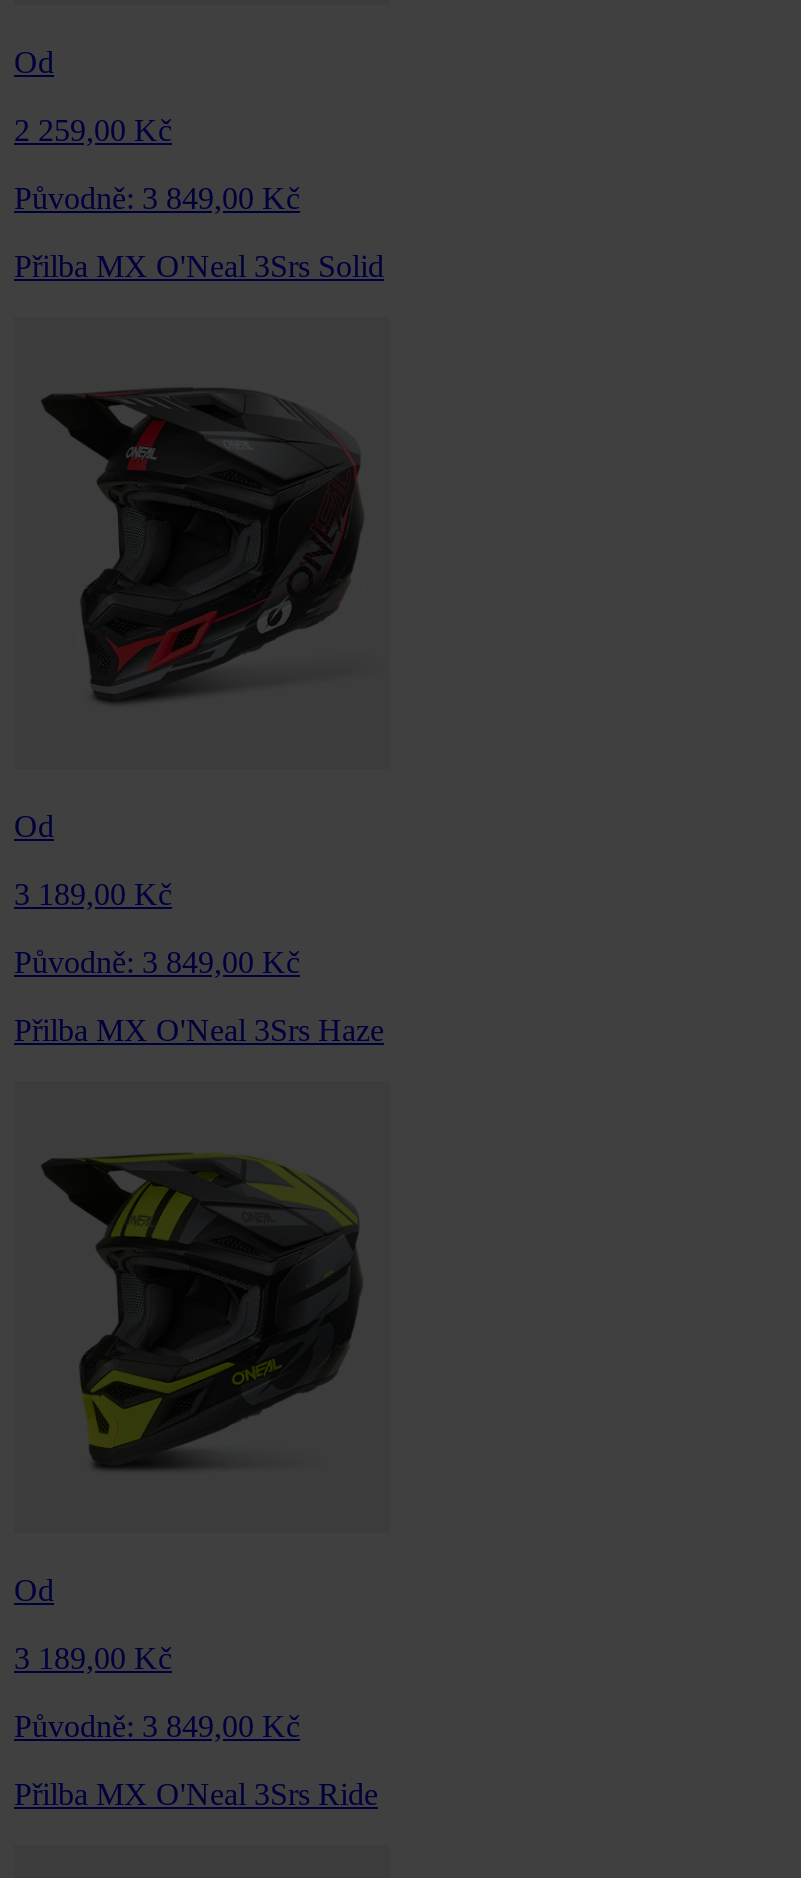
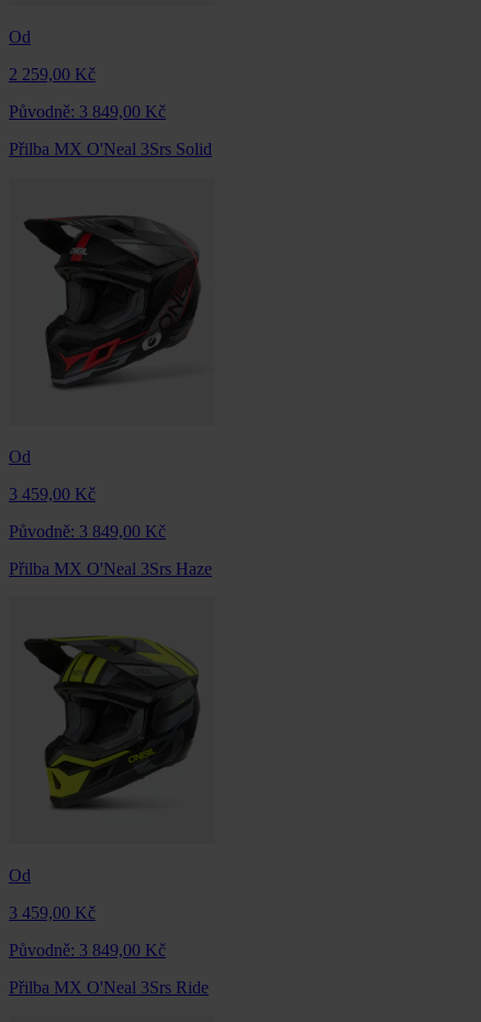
- 3 189,00 Kč
+ 3 459,00 Kč

- 3 189,00 Kč
+ 3 459,00 Kč
